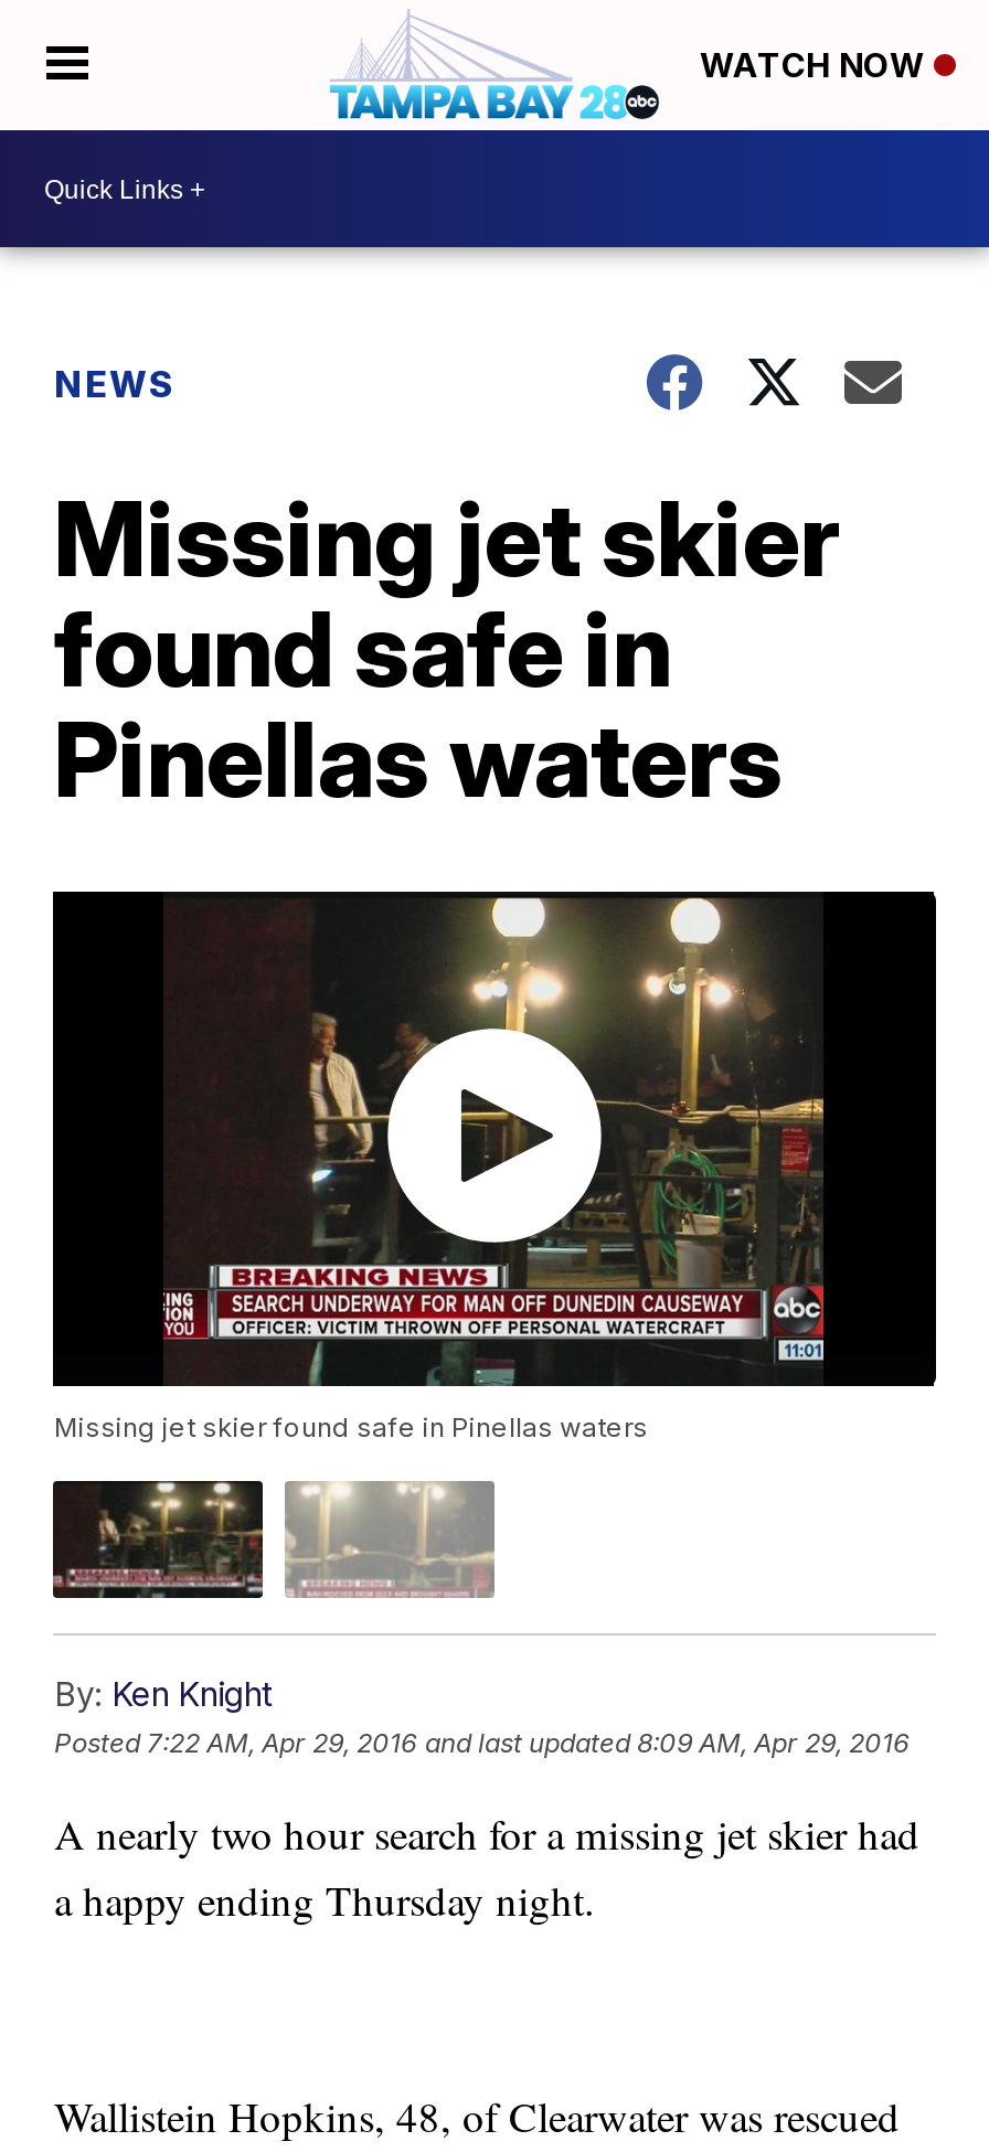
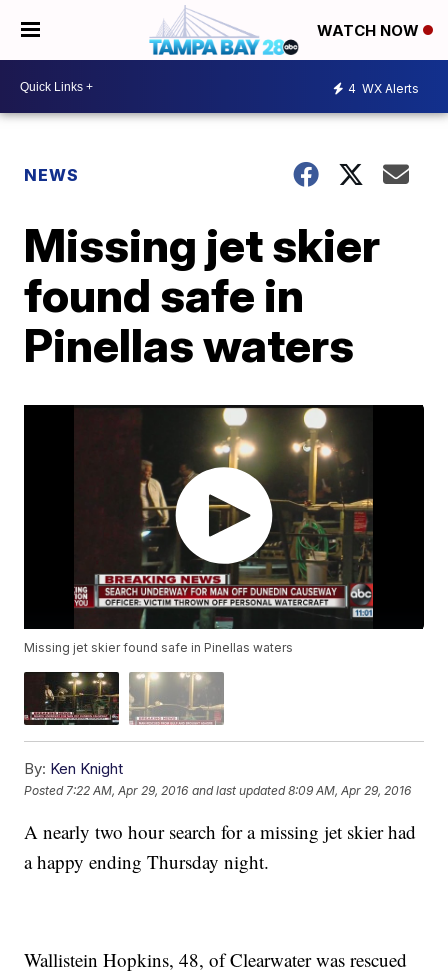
+ 4 WX Alerts
